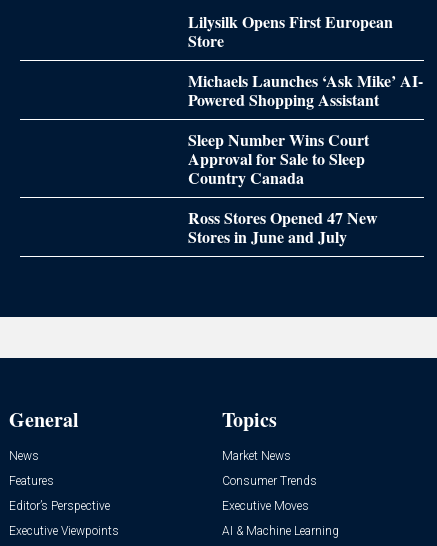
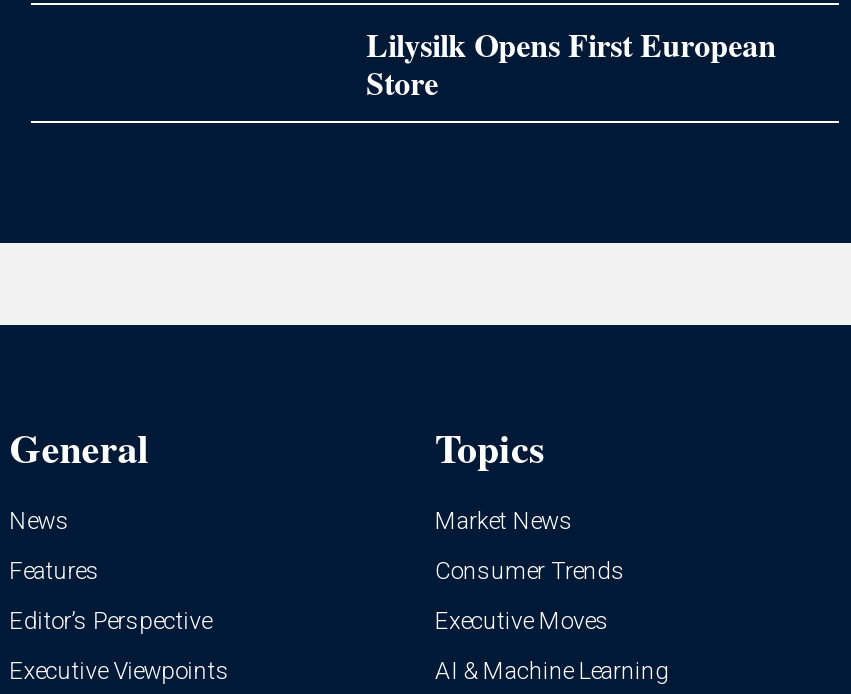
- Michaels Launches ‘Ask Mike’ AI-
- Powered Shopping Assistant
- Sleep Number Wins Court
- Approval for Sale to Sleep
- Country Canada
- Ross Stores Opened 47 New
- Stores in June and July
